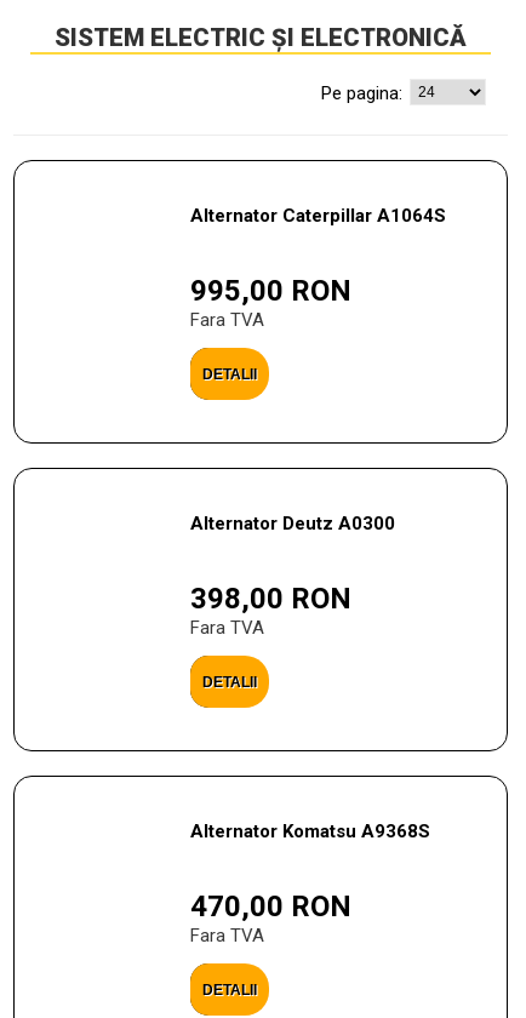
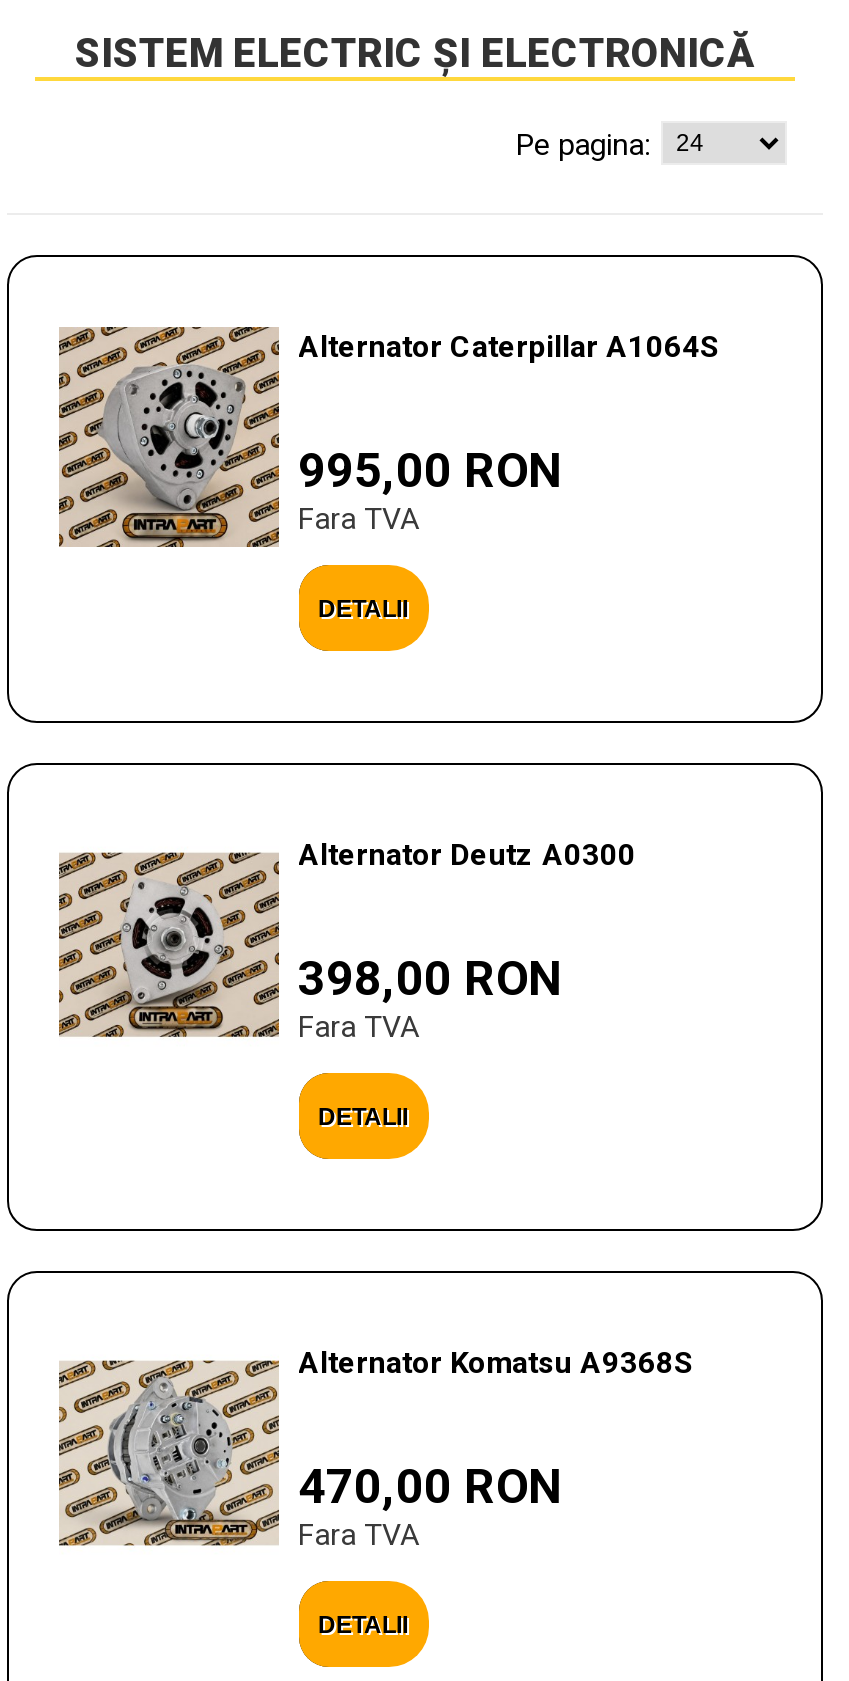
+ [image]

+ [image]

+ [image]
